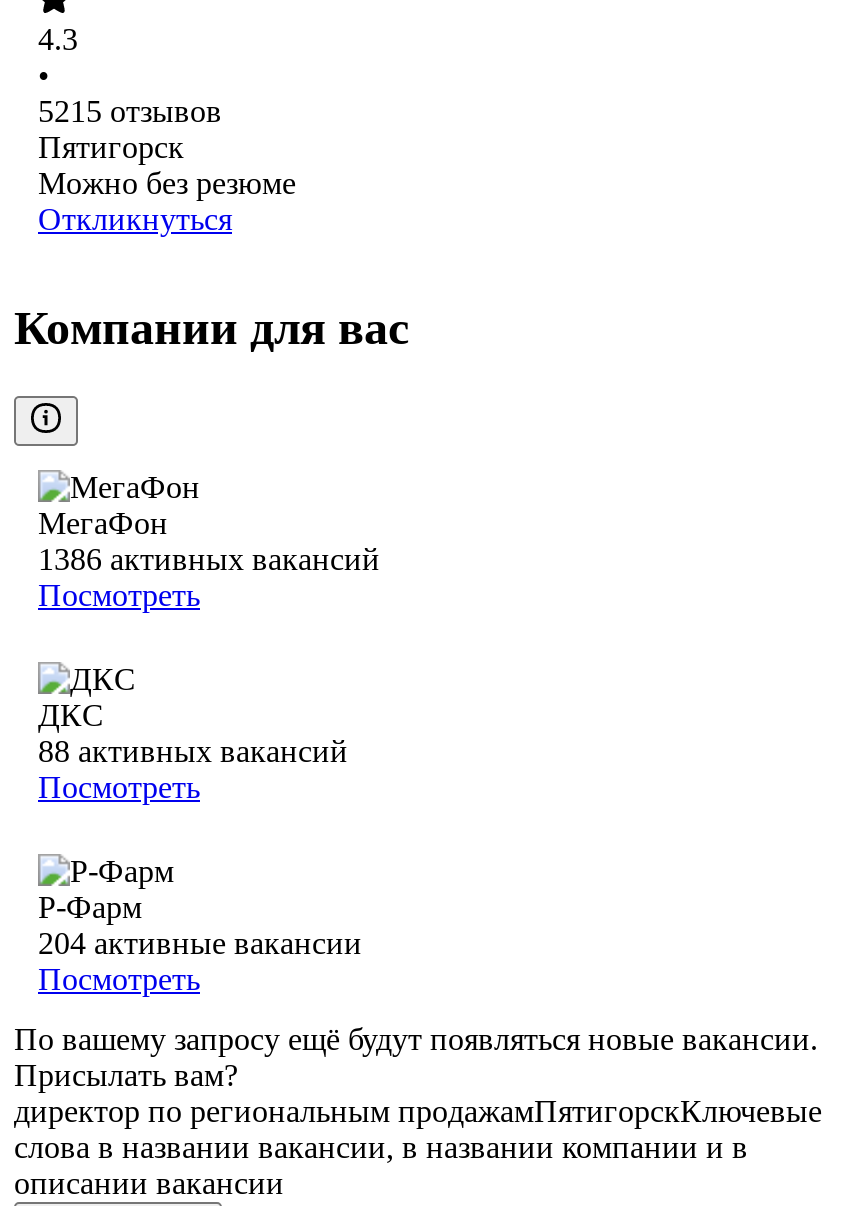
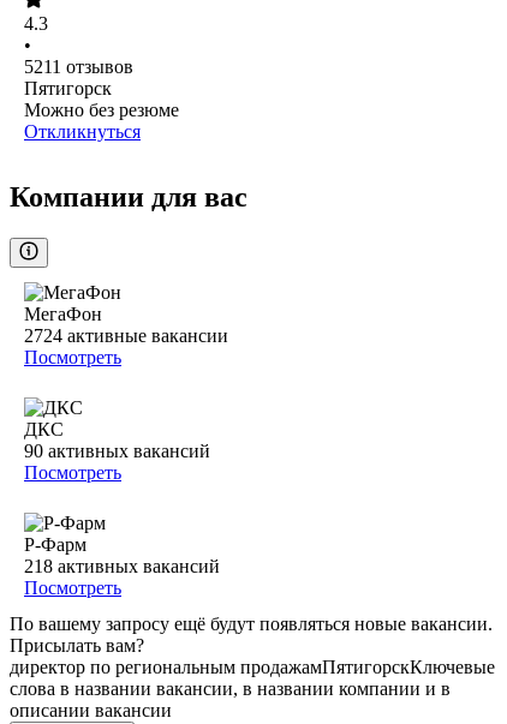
- 5215 отзывов
+ 5211 отзывов

- 1386 активных вакансий
+ 2724 активные вакансии

- 88 активных вакансий
+ 90 активных вакансий

- 204 активные вакансии
+ 218 активных вакансий
